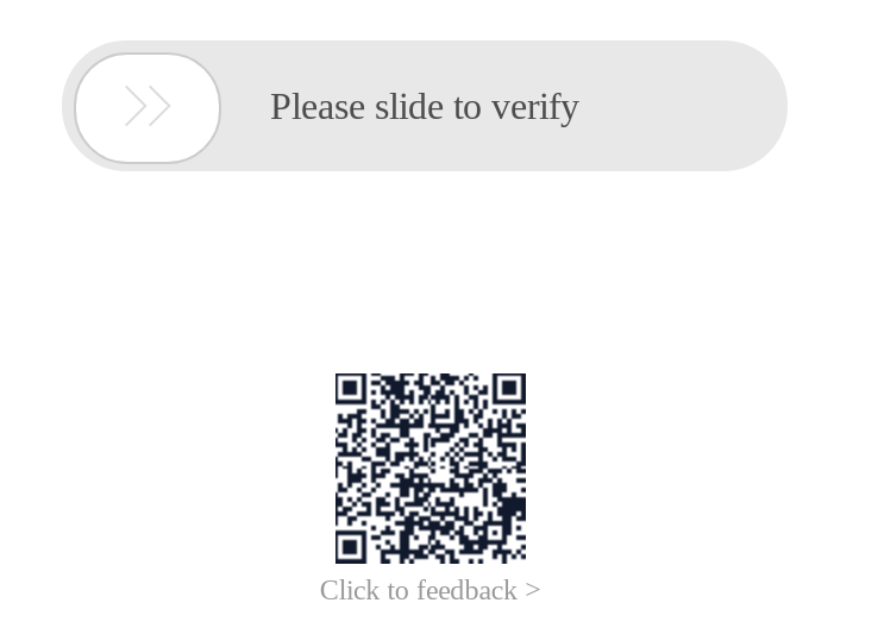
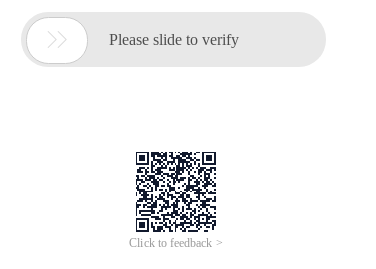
- [image]
+ [image]
